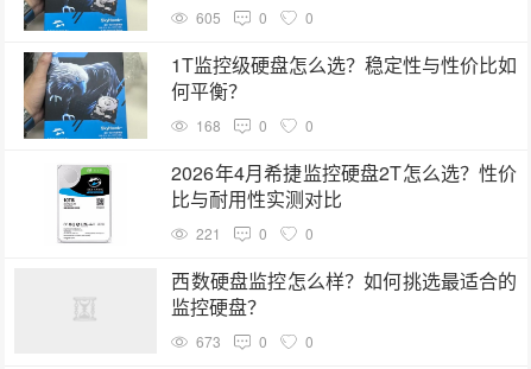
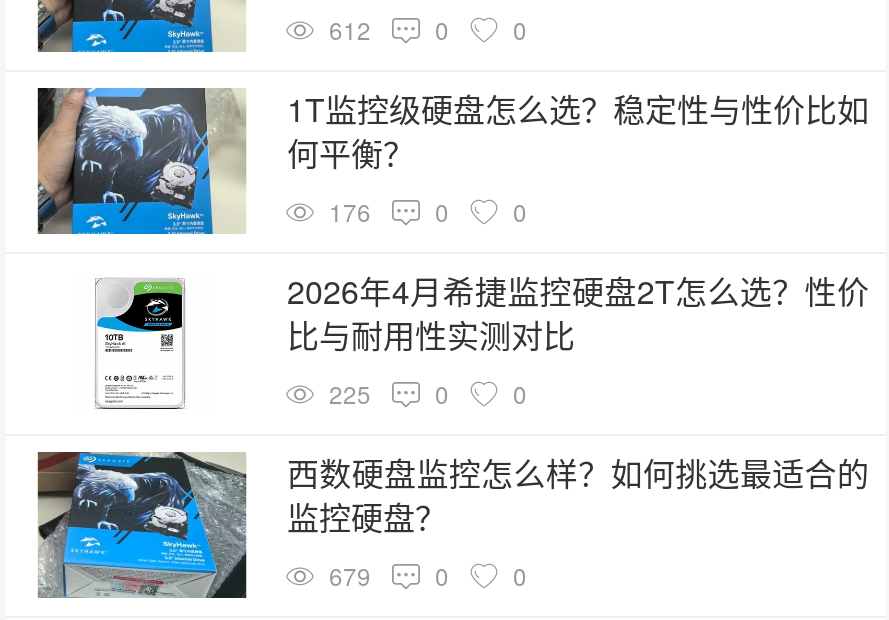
- 605 0 0
+ 612 0 0

- 168 0 0
+ 176 0 0

- 221 0 0
+ 225 0 0

+ [image]

- 673 0 0
+ 679 0 0
